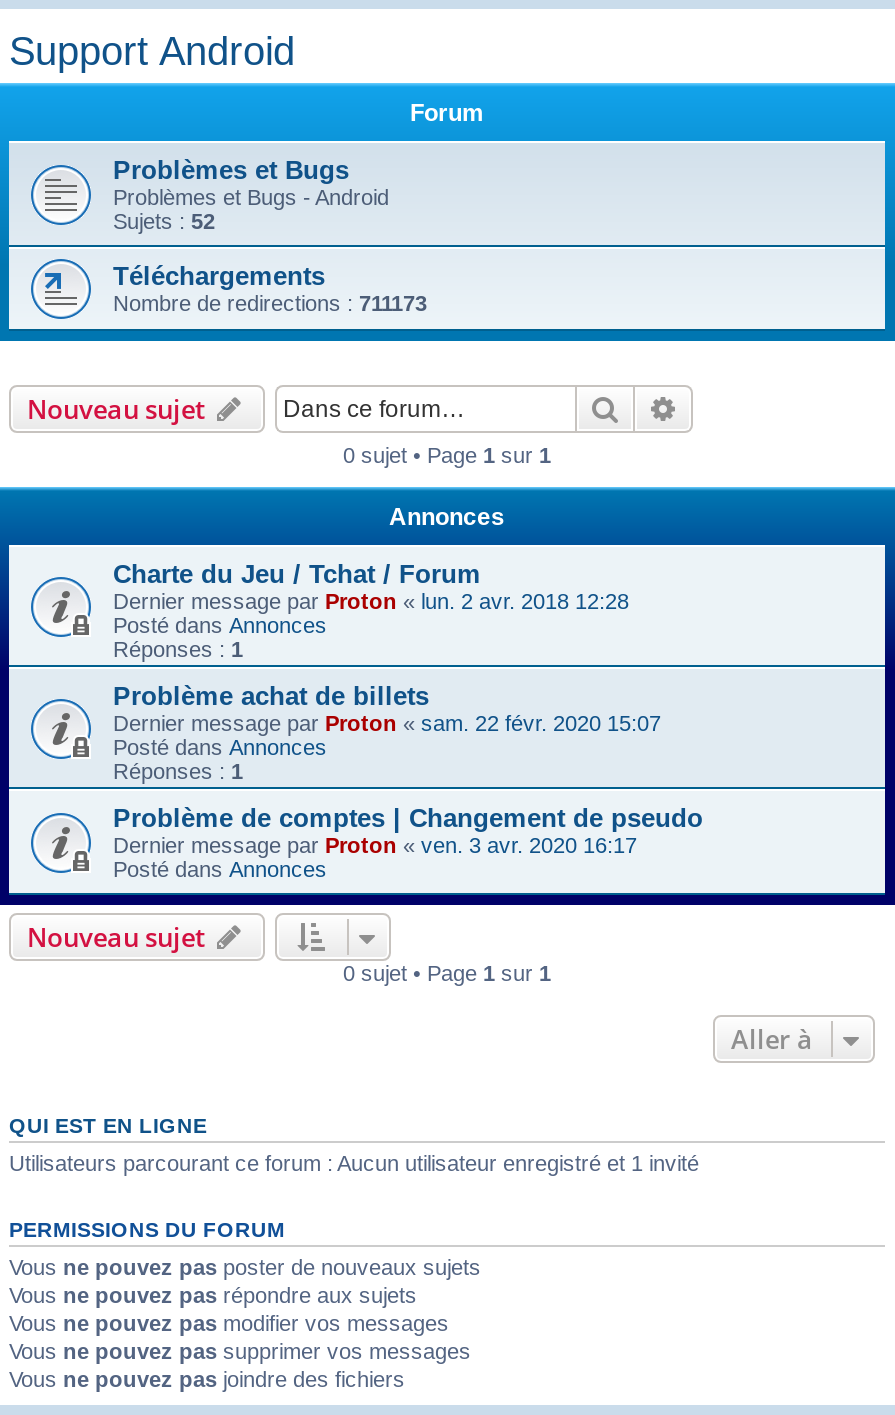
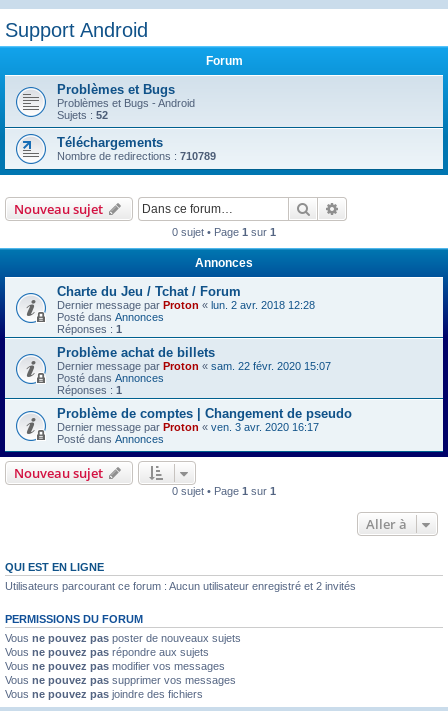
- Nombre de redirections : 711173
+ Nombre de redirections : 710789

- Utilisateurs parcourant ce forum : Aucun utilisateur enregistré et 1 invité
+ Utilisateurs parcourant ce forum : Aucun utilisateur enregistré et 2 invités
